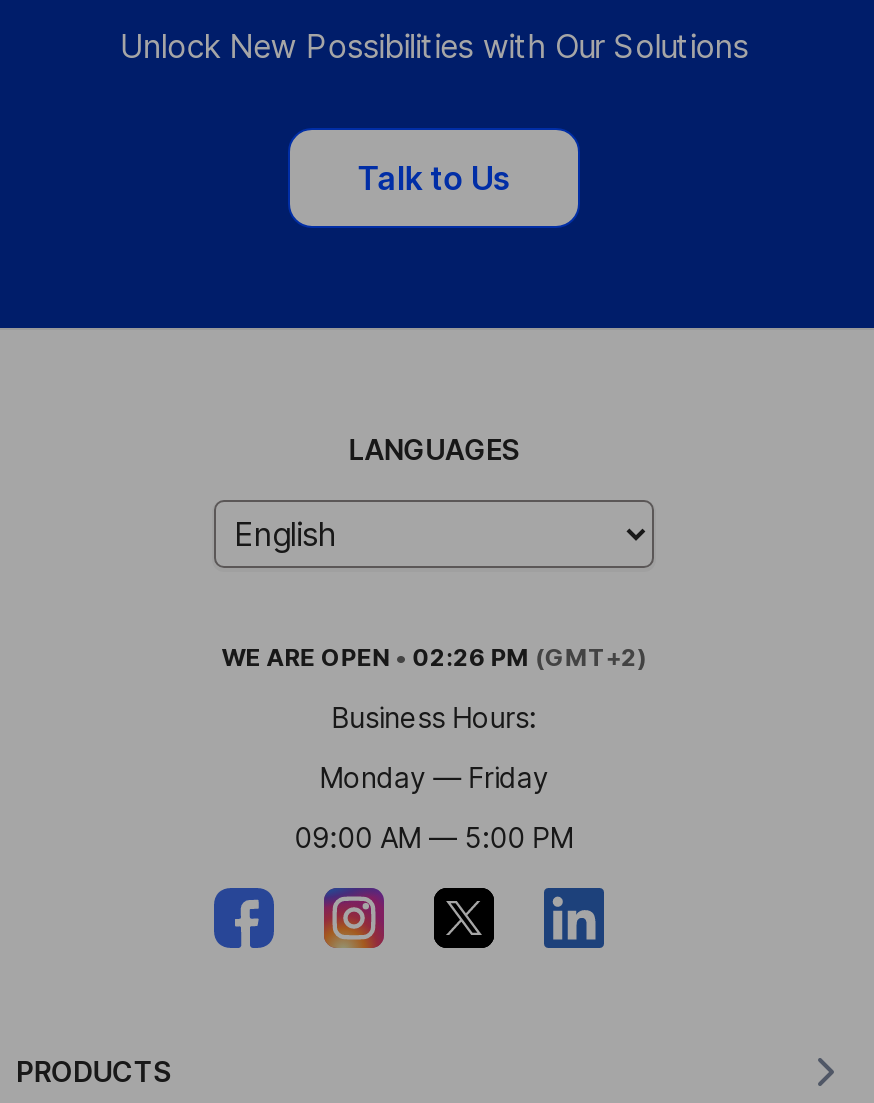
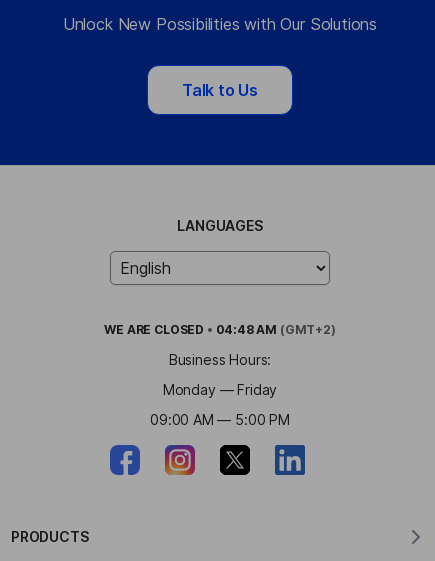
- WE ARE OPEN • 02:26 PM (GMT+2)
+ WE ARE CLOSED • 04:48 AM (GMT+2)
